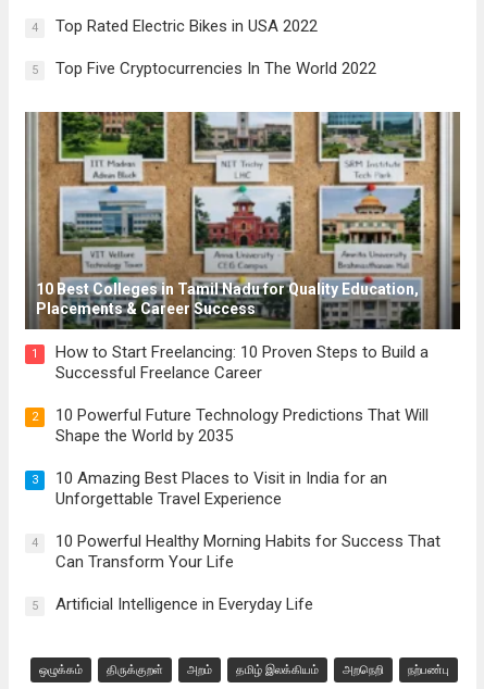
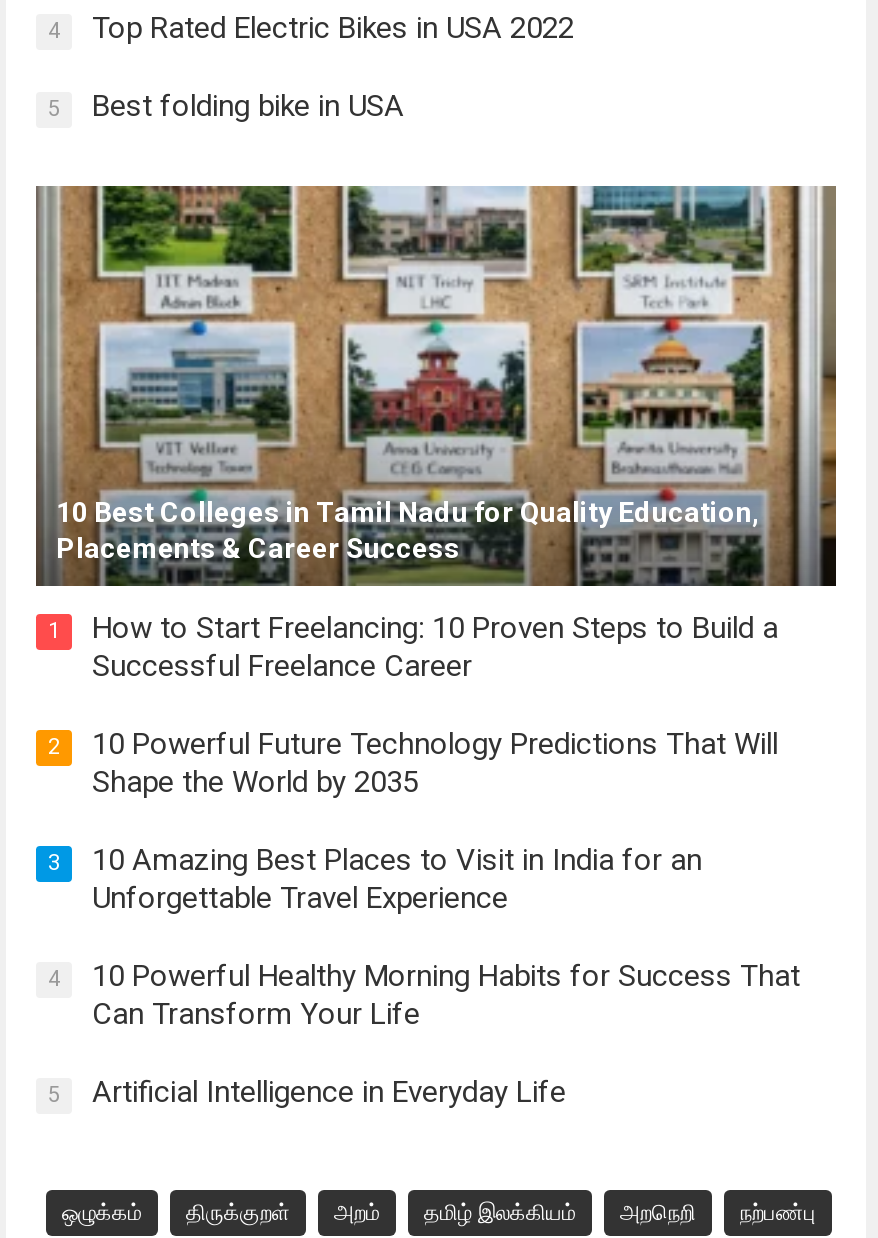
- Top Five Cryptocurrencies In The World 2022
+ Best folding bike in USA
